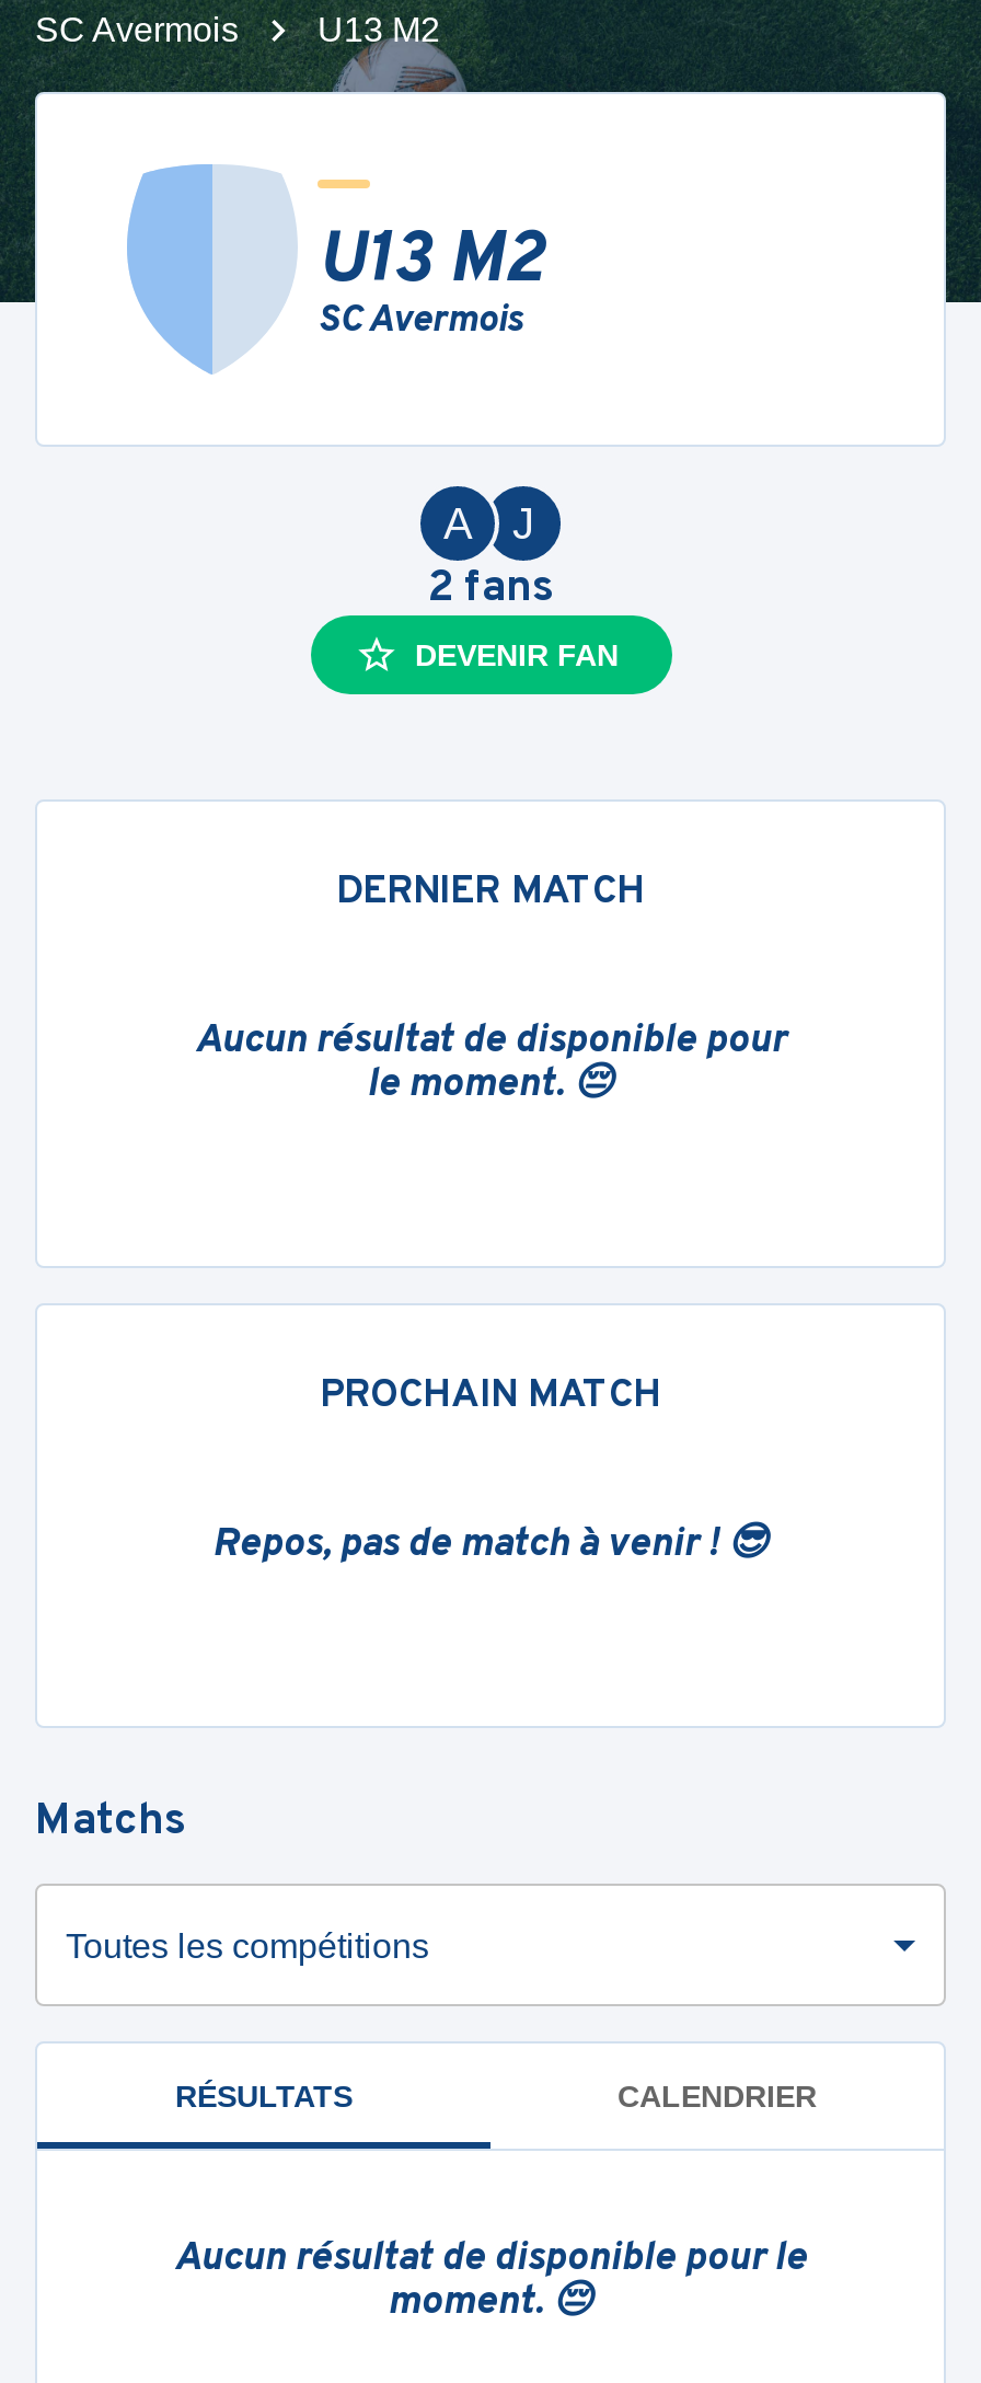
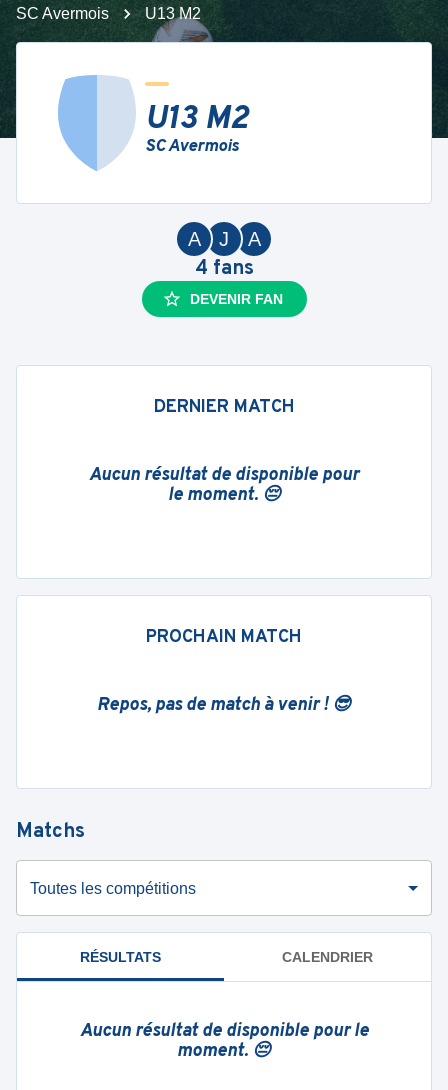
+ A

- 2fans
+ 4fans
